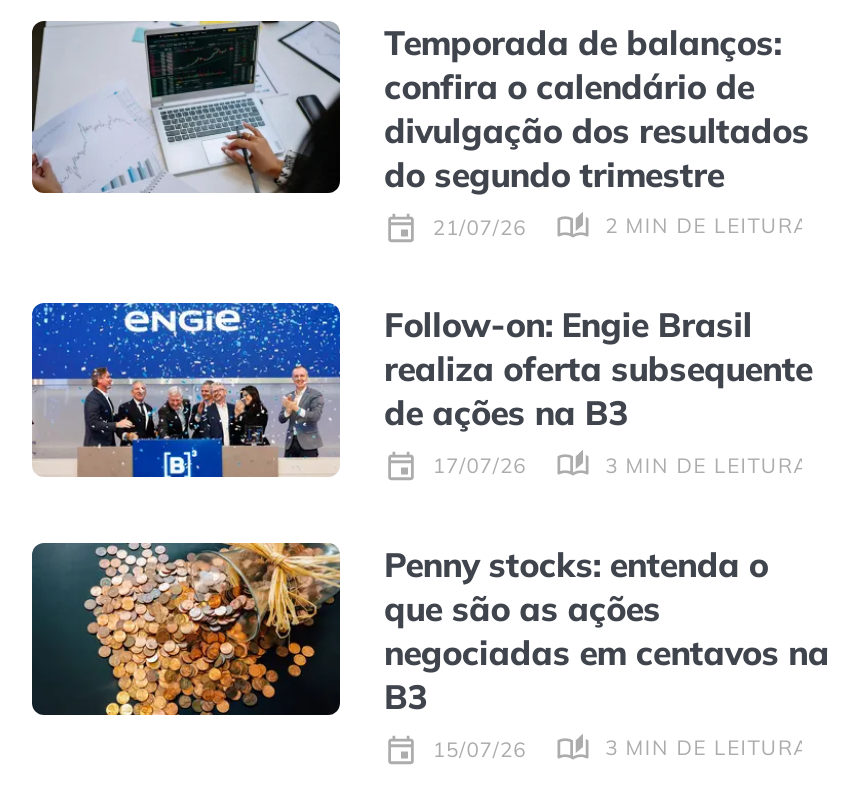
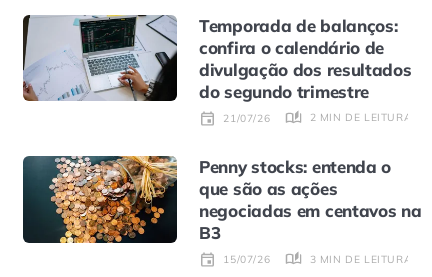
- [image]
- Follow-on: Engie Brasil
- realiza oferta subsequente
- de ações na B3
- 17/07/26
- 3 MIN DE LEITURA
